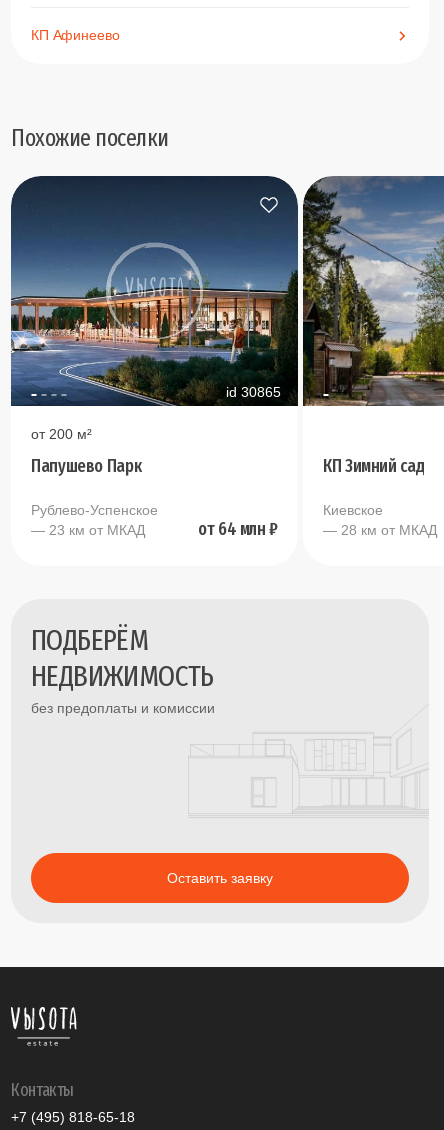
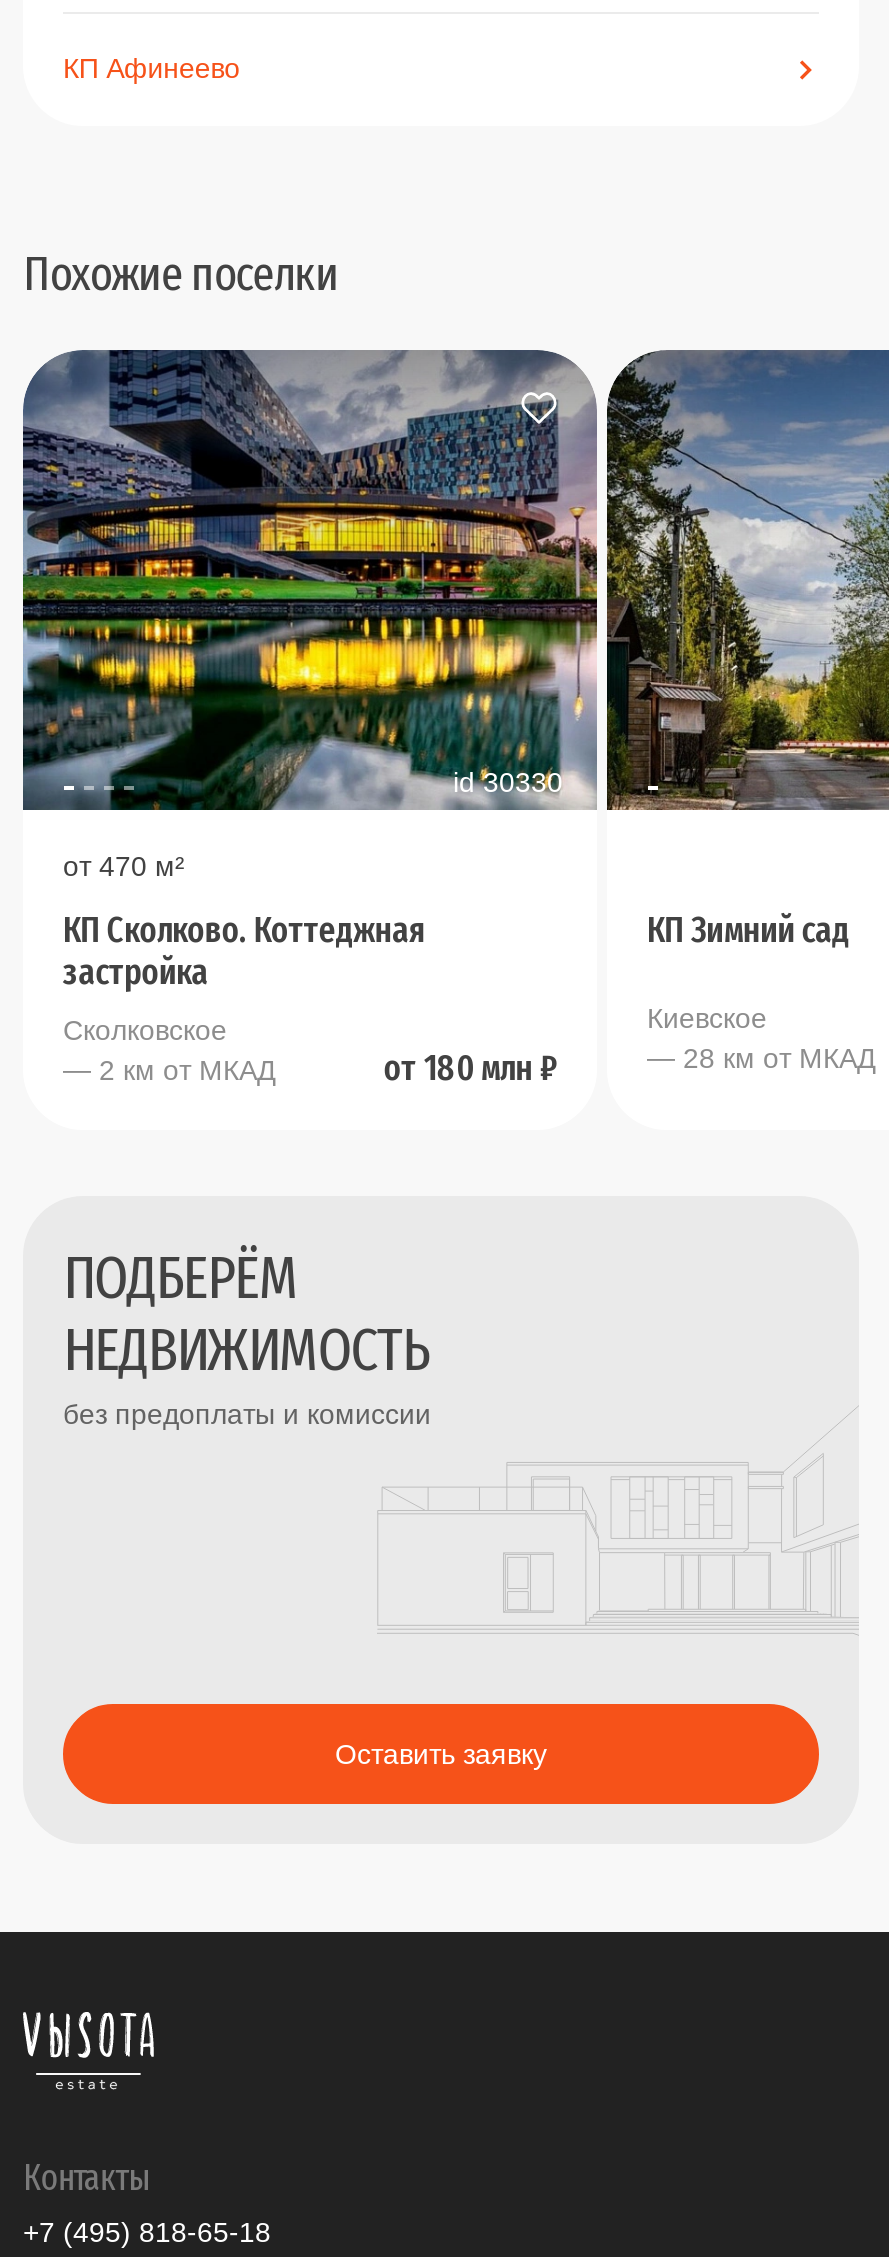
- [image]
- id 30865
+ [image]
+ id 30330

- от 200 м²
+ от 470 м²

- Папушево Парк
+ КП Сколково. Коттеджная
+ застройка

- Рублево-Успенское
- — 23 км от МКАД
- от 64 млн ₽
+ Сколковское
+ — 2 км от МКАД
+ от 180 млн ₽
